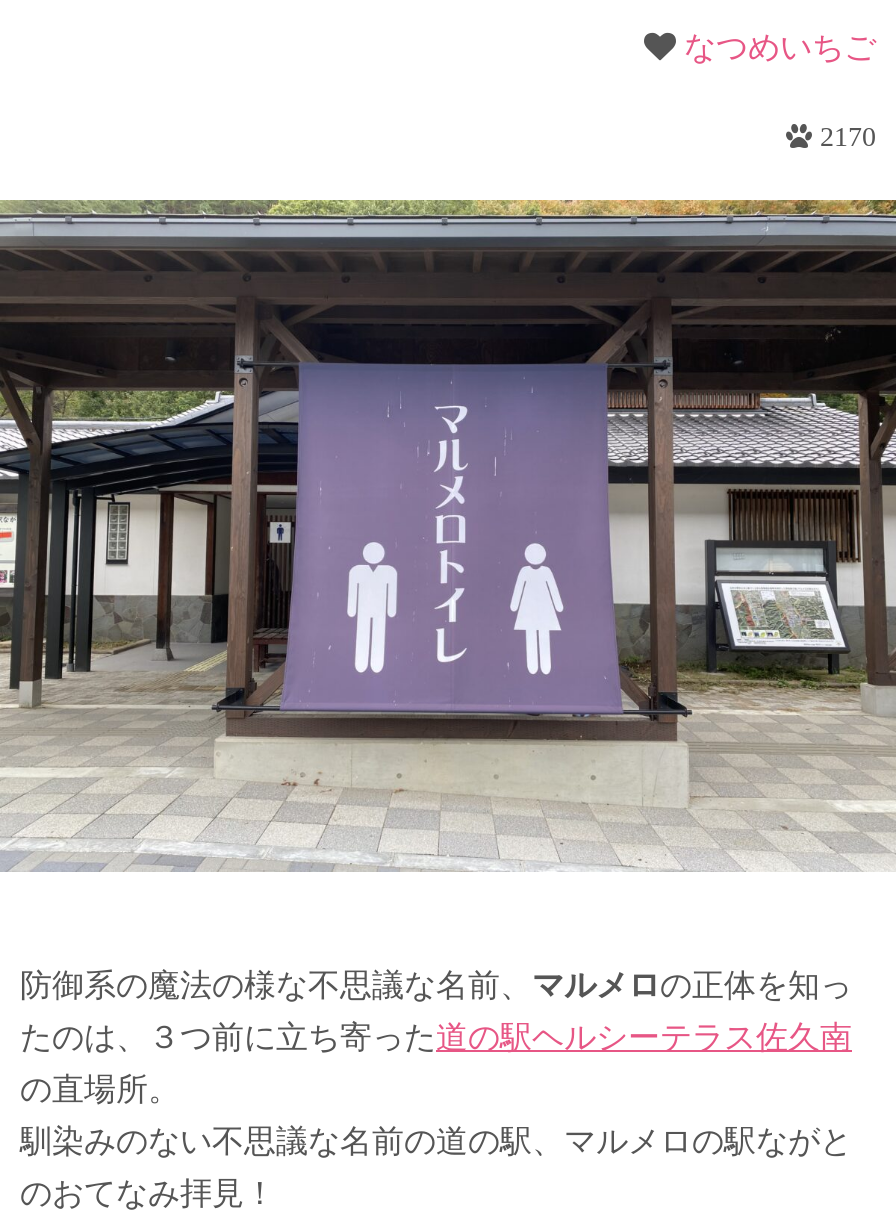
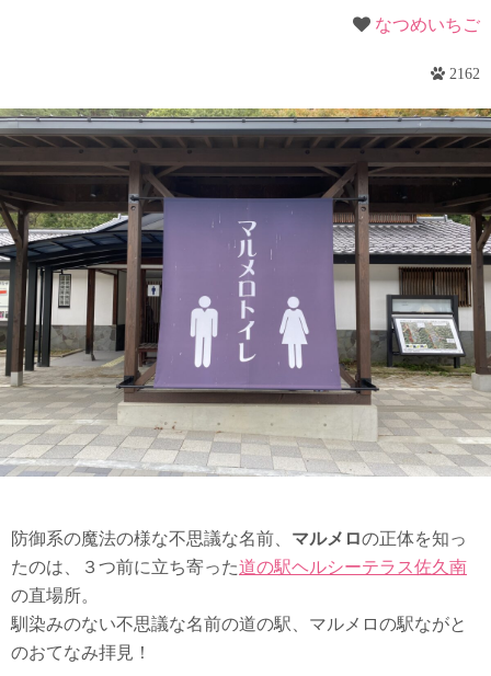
- 2170
+ 2162
